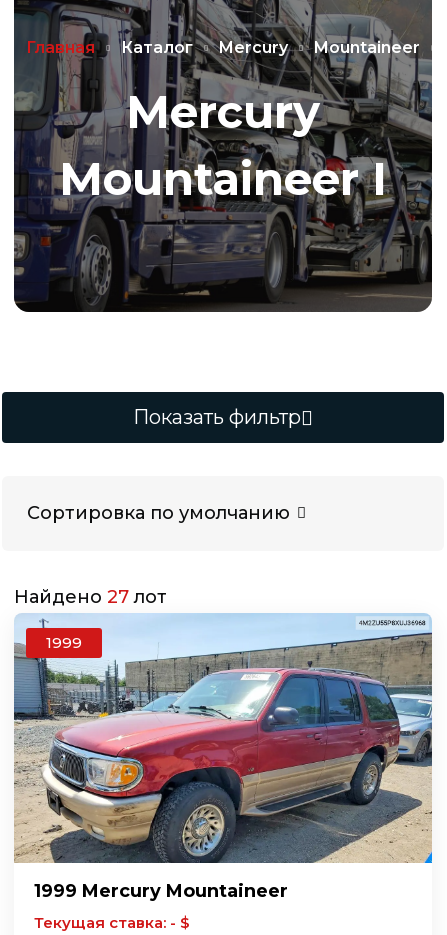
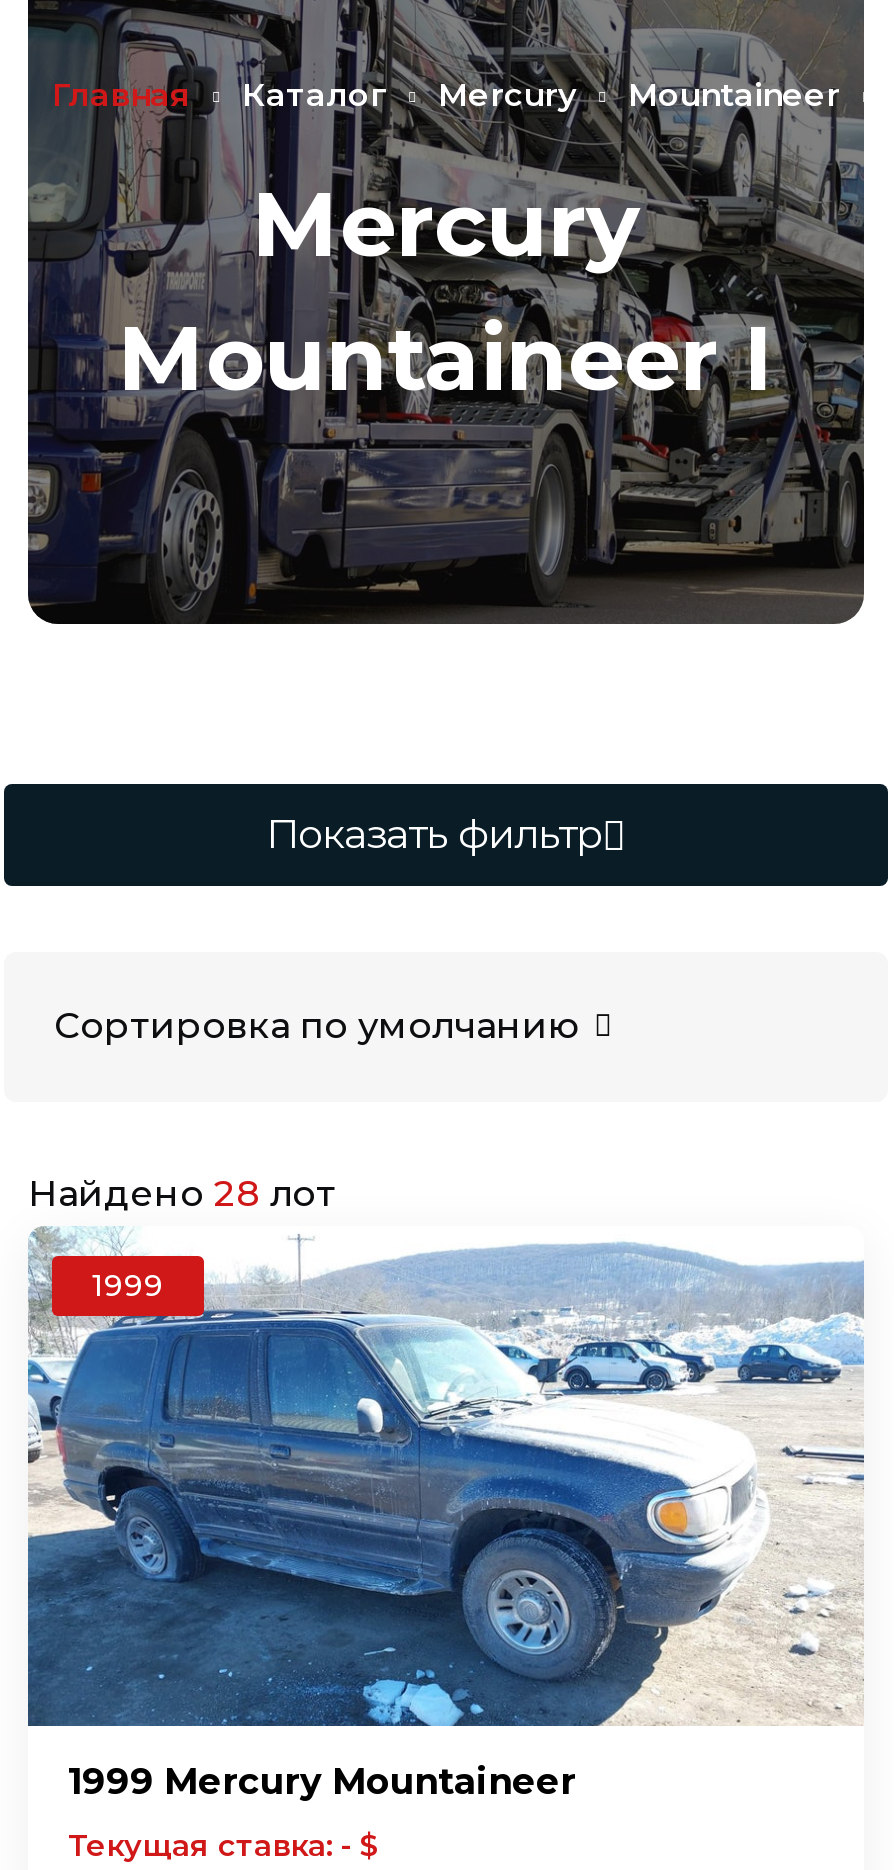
- Найдено 27 лот
+ Найдено 28 лот

- [image]
+ [image]
